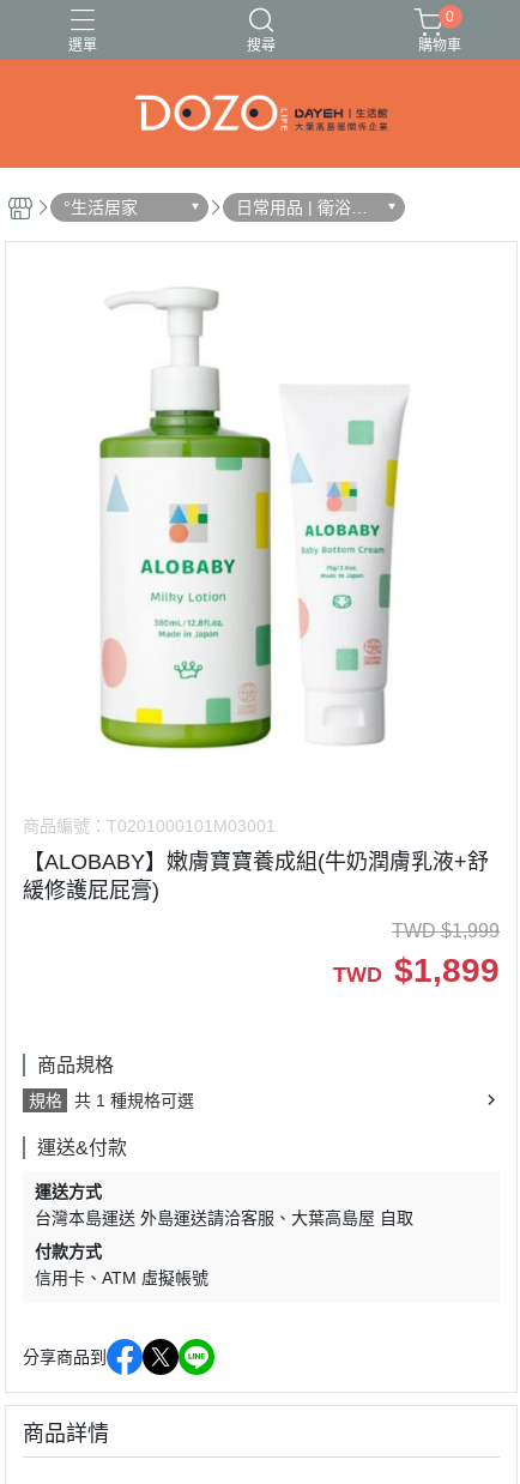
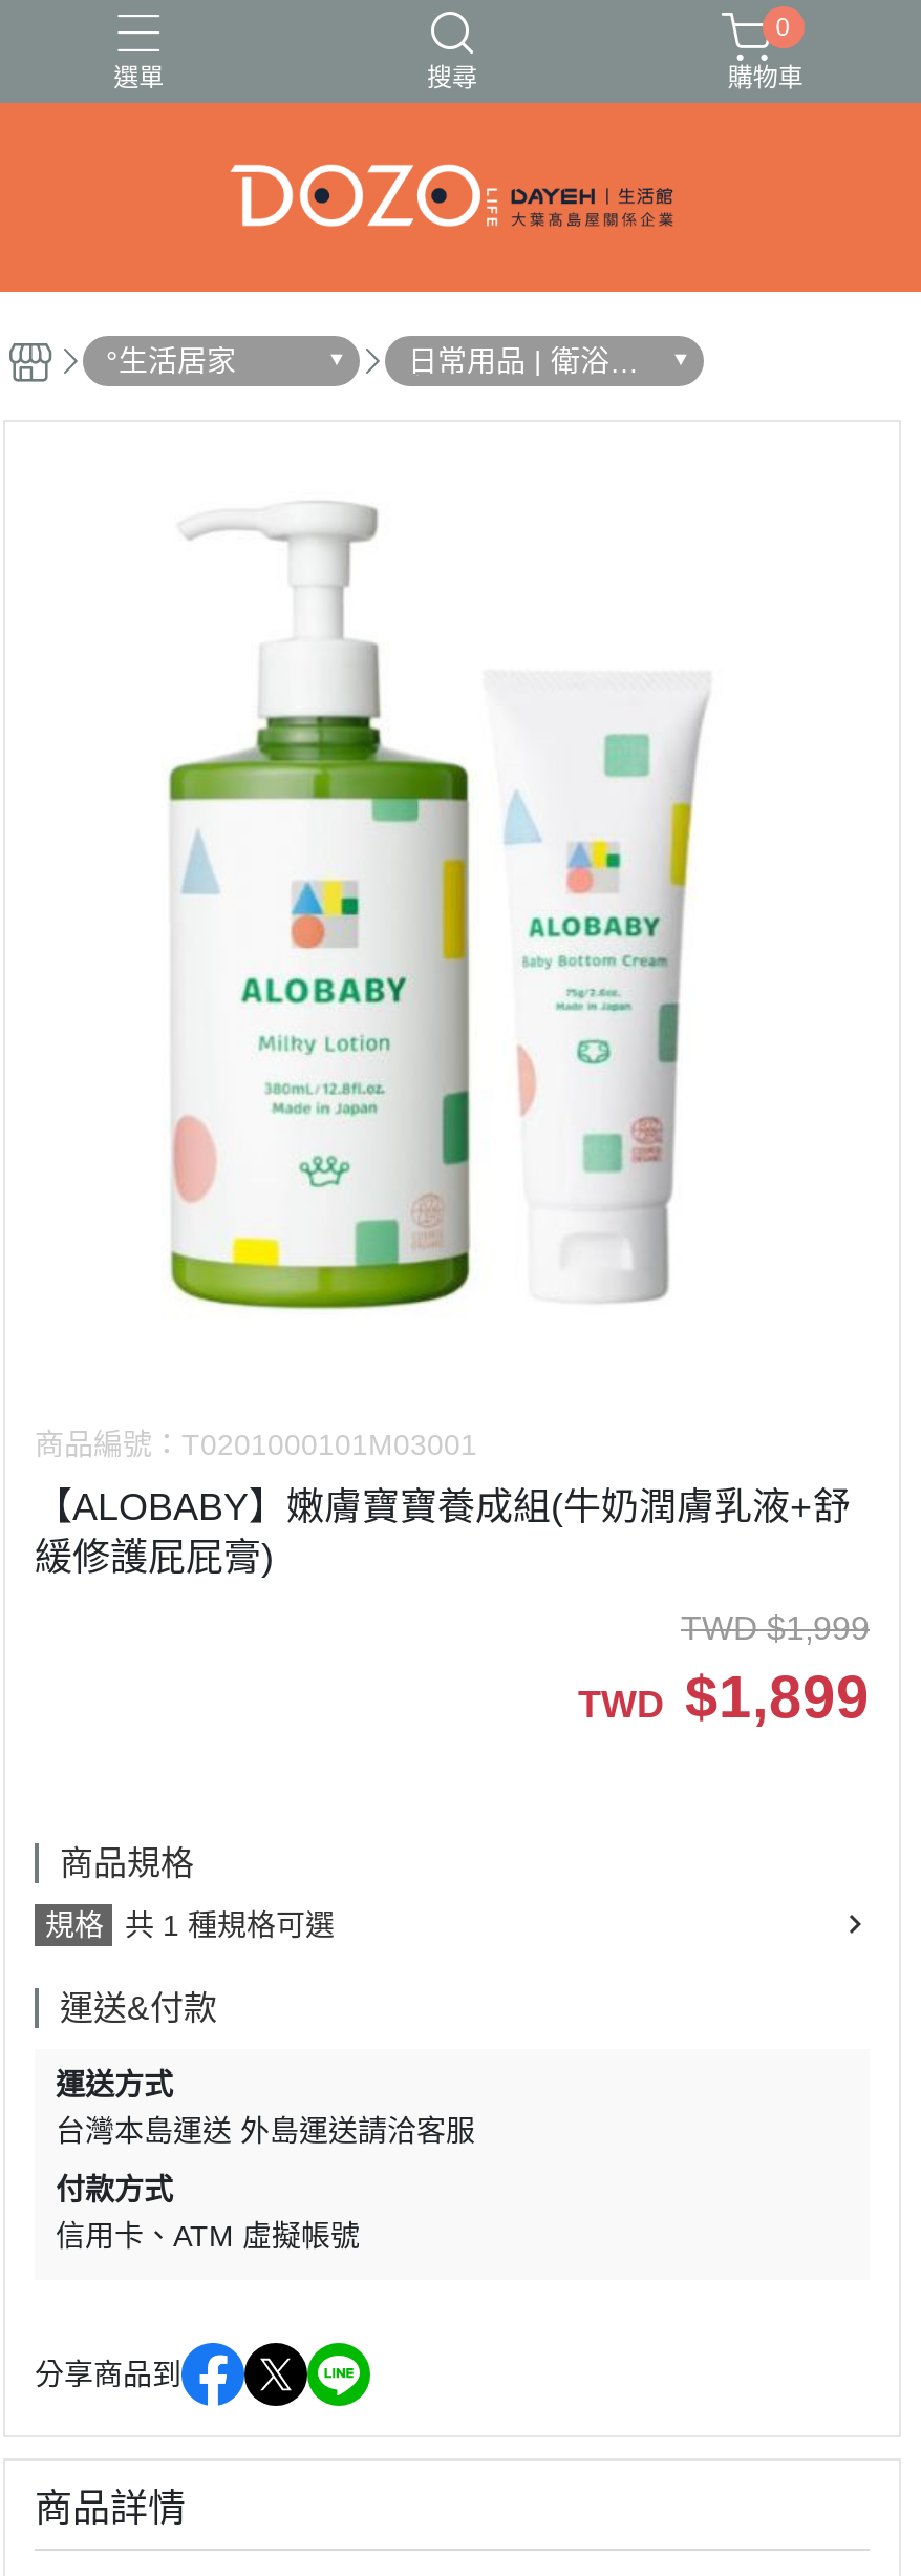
- 大葉高島屋 自取
